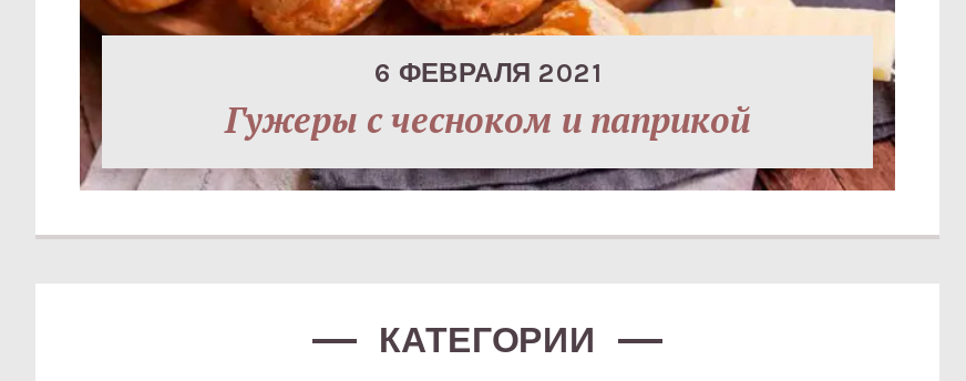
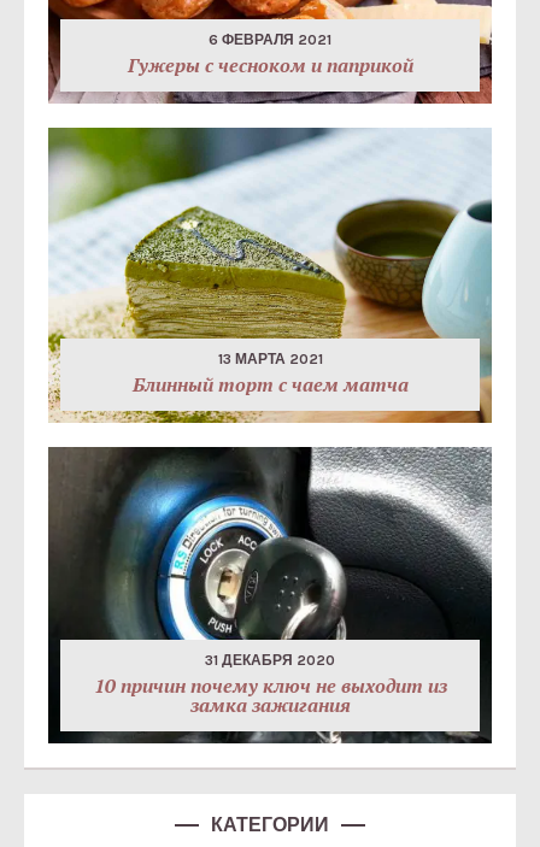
+ [image]
+ 13 МАРТА 2021
+ Блинный торт с чаем матча

+ [image]
+ 31 ДЕКАБРЯ 2020
+ 10 причин почему ключ не выходит из
+ замка зажигания
